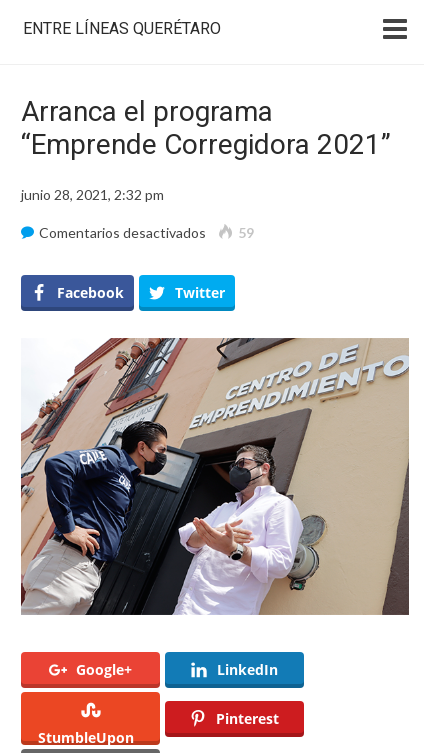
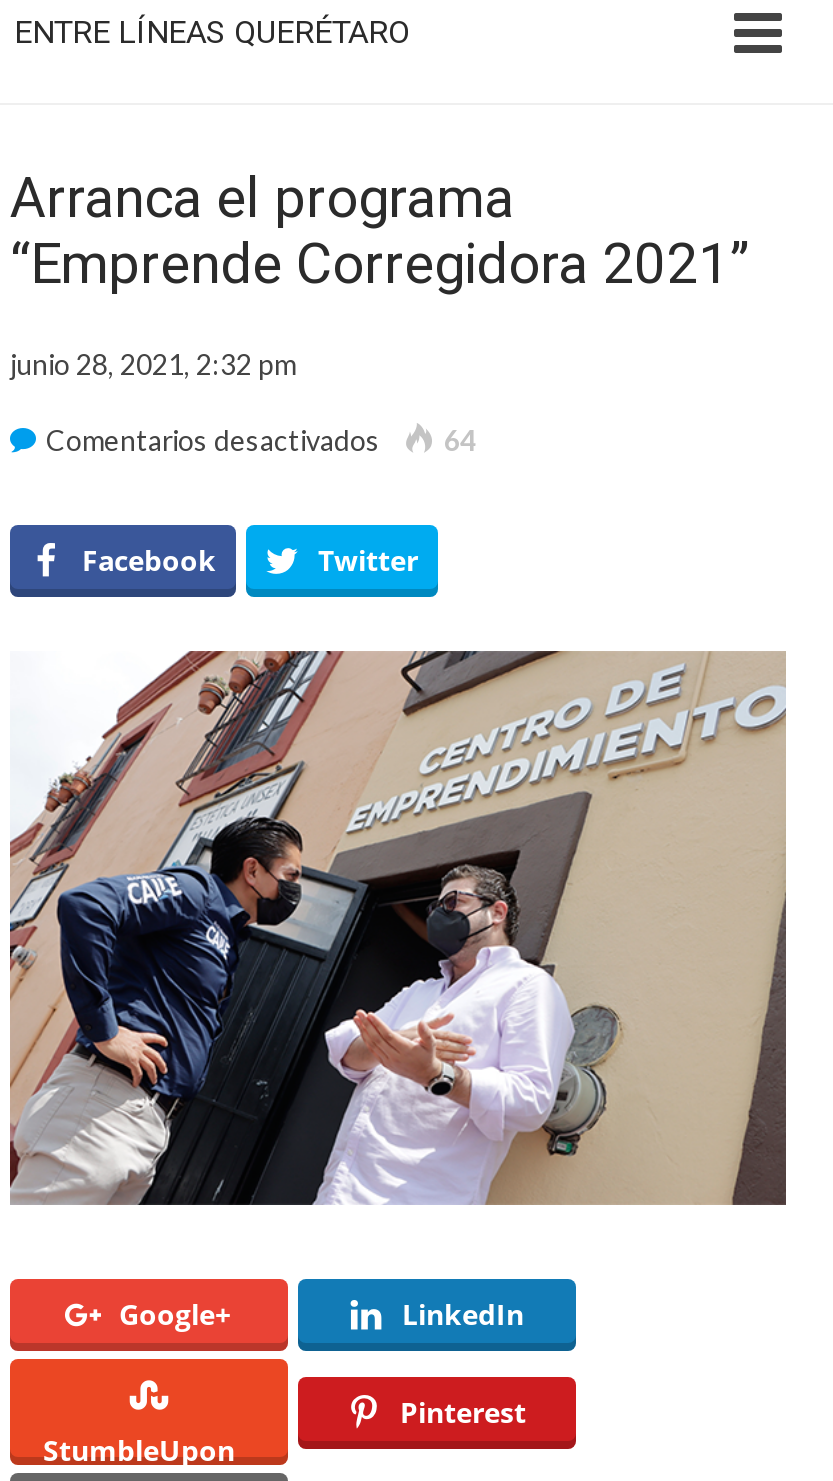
- 59
+ 64
